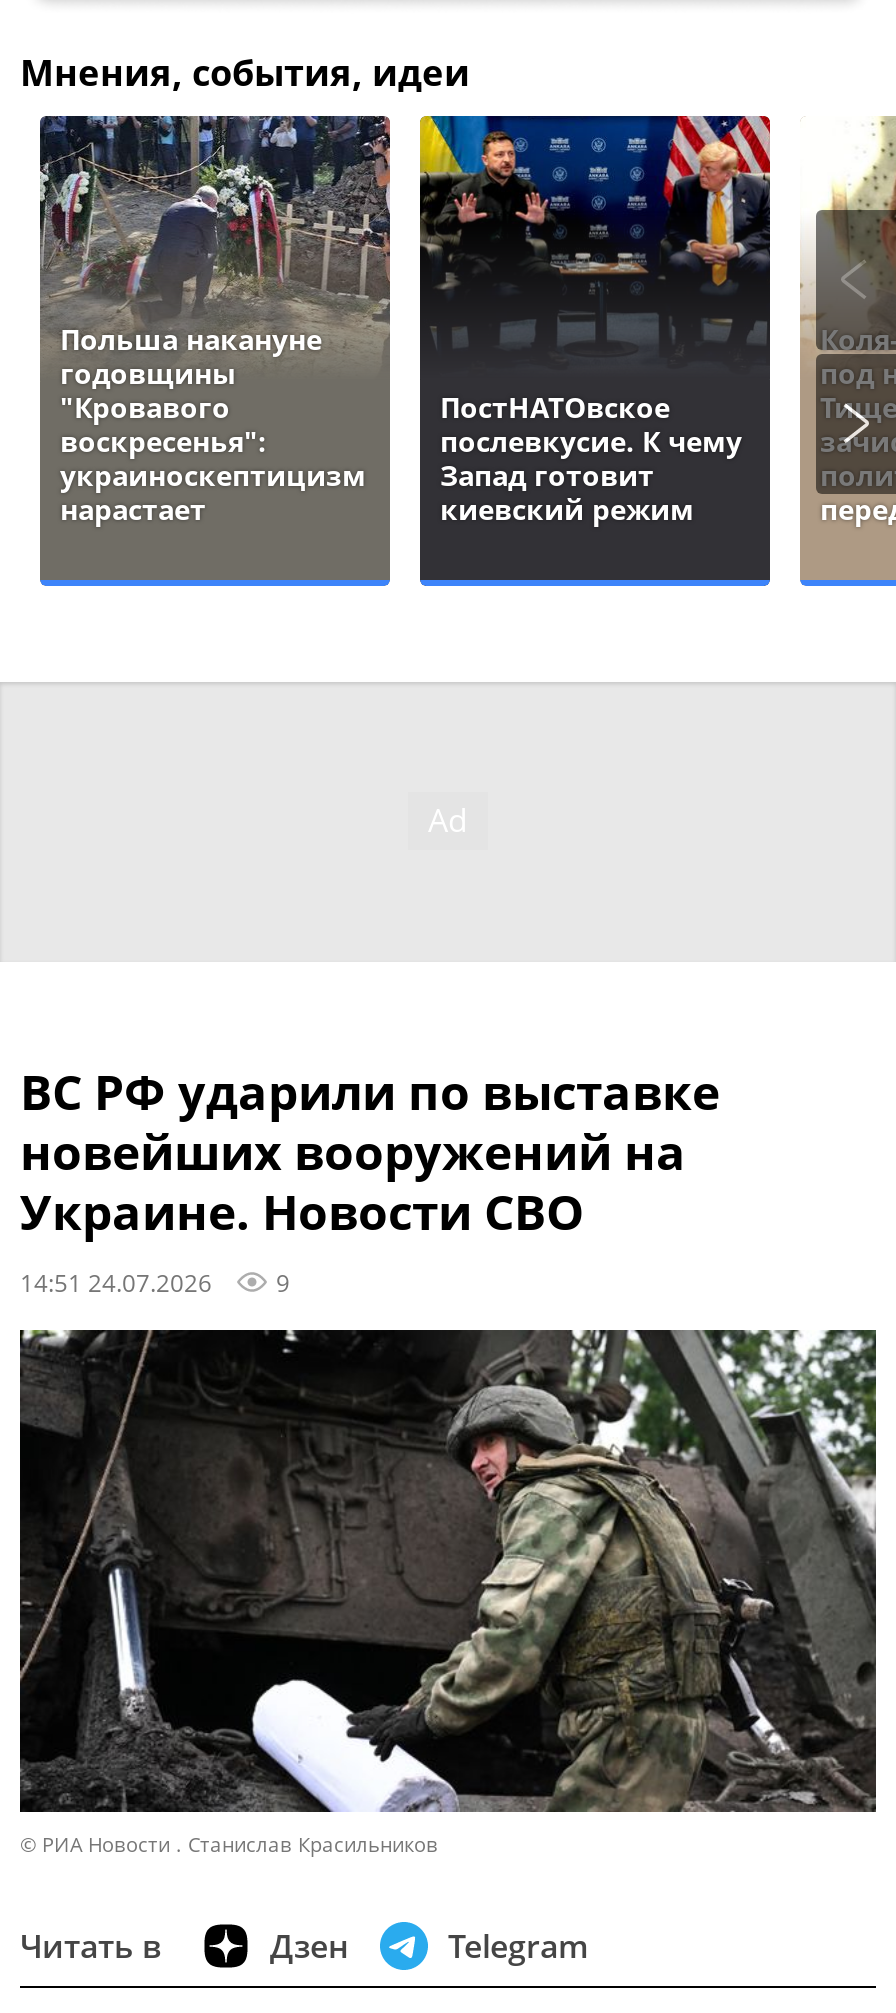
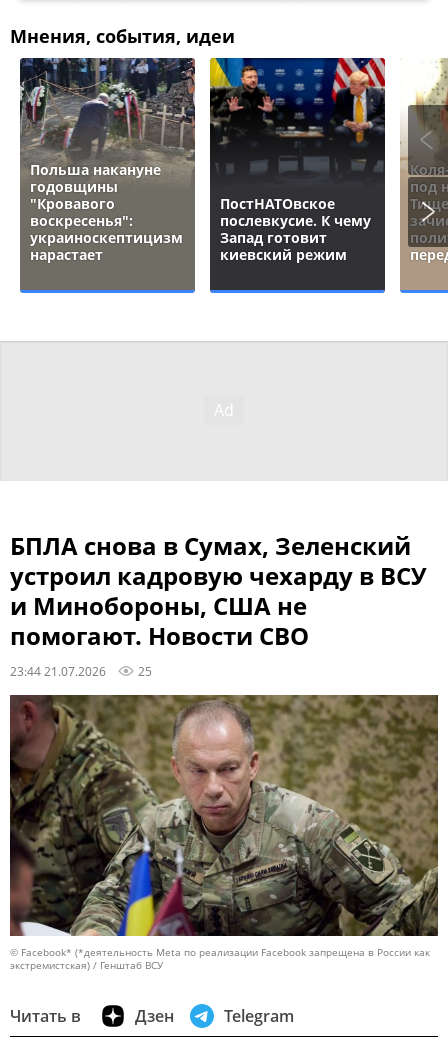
- ВС РФ ударили по выставке
- новейших вооружений на
- Украине. Новости СВО
- 14:51 24.07.2026
- 9
+ БПЛА снова в Сумах, Зеленский
+ устроил кадровую чехарду в ВСУ
+ и Минобороны, США не
+ помогают. Новости СВО
+ 23:44 21.07.2026
+ 25

- [image]
- © РИА Новости . Станислав Красильников
+ [image]
+ © Facebook* (*деятельность Meta по реализации Facebook запрещена в России как
+ экстремистская) / Генштаб ВСУ
